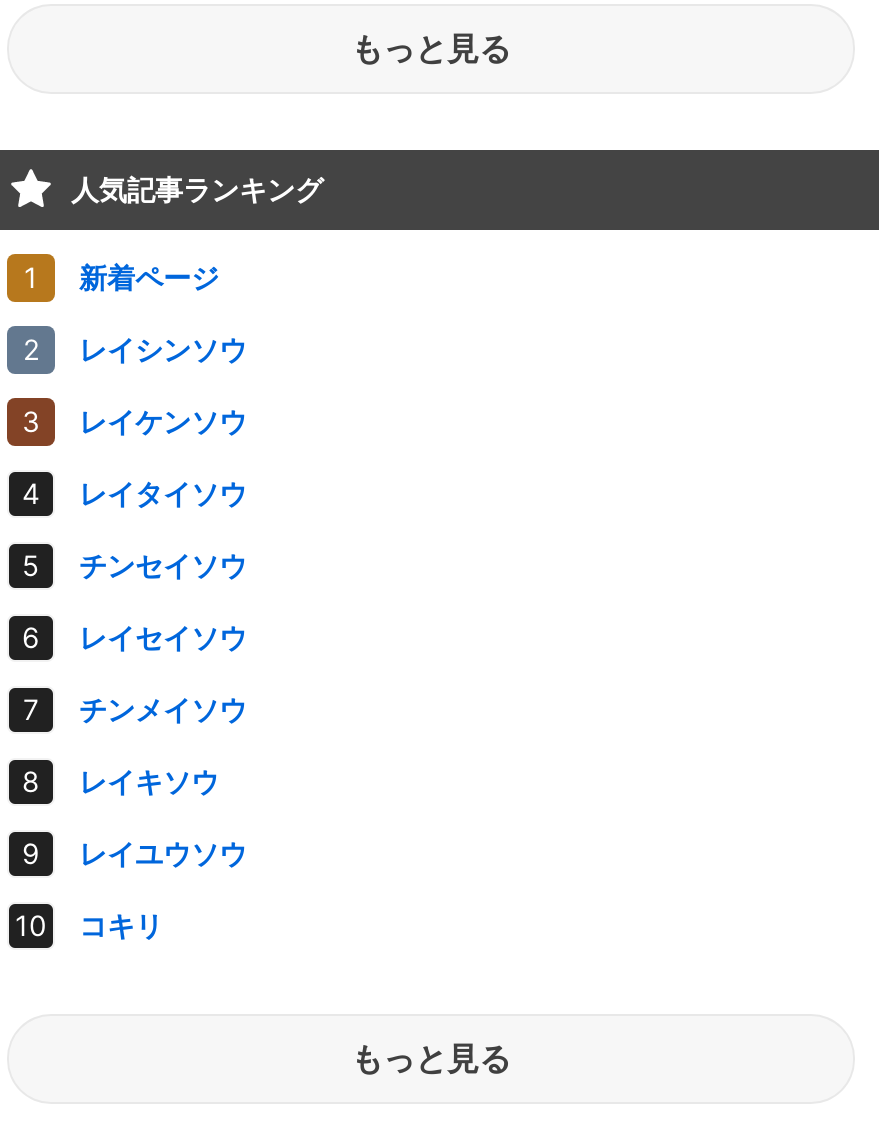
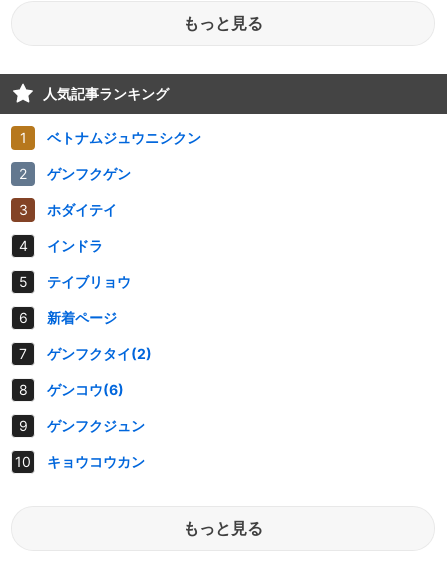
+ ベトナムジュウニシクン
+ ゲンフクゲン
+ ホダイテイ
+ インドラ
+ テイブリョウ

moved down: 新着ページ

- レイシンソウ
- レイケンソウ
- レイタイソウ
- チンセイソウ
- レイセイソウ
- チンメイソウ
- レイキソウ
- レイユウソウ
- コキリ
+ ゲンフクタイ(2)
+ ゲンコウ(6)
+ ゲンフクジュン
+ キョウコウカン
